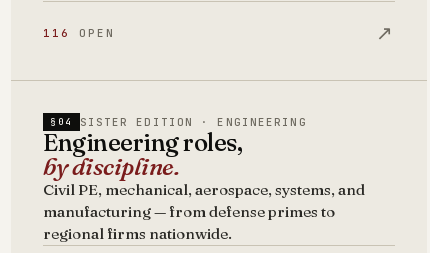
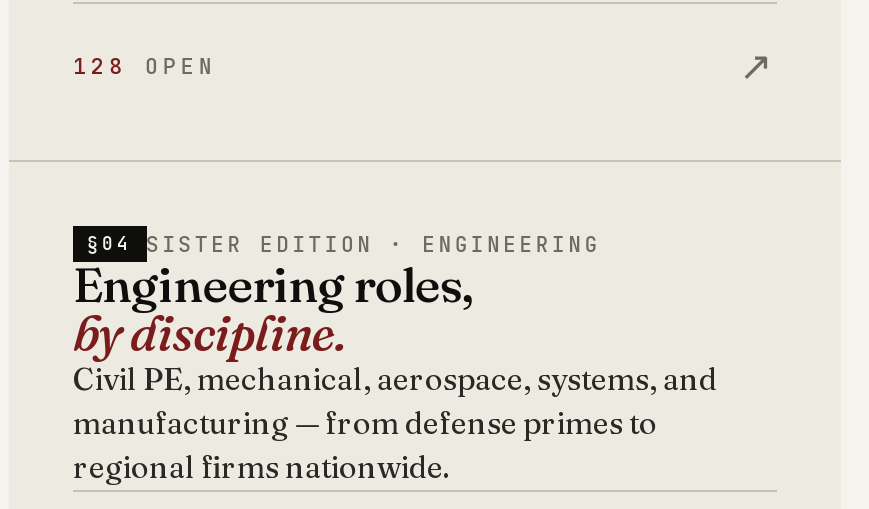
- 116 OPEN
+ 128 OPEN
